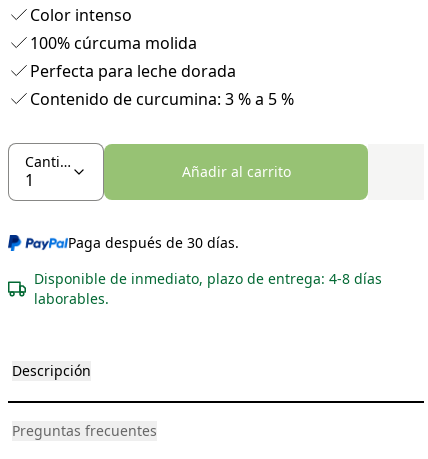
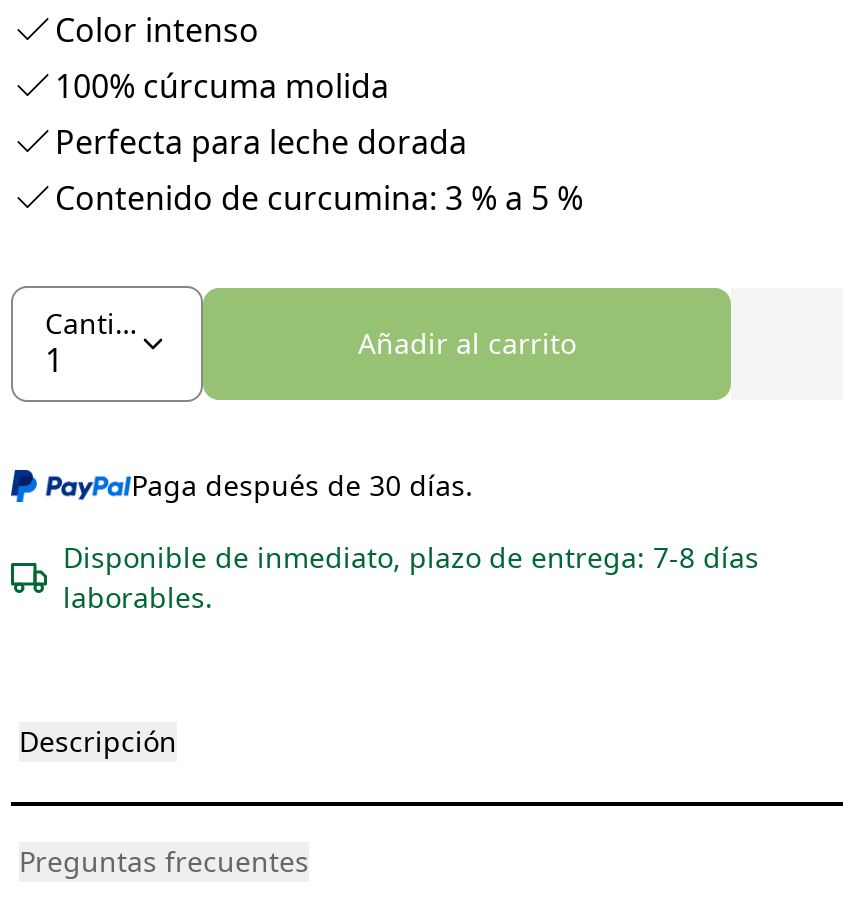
- Disponible de inmediato, plazo de entrega: 4-8 días
+ Disponible de inmediato, plazo de entrega: 7-8 días
